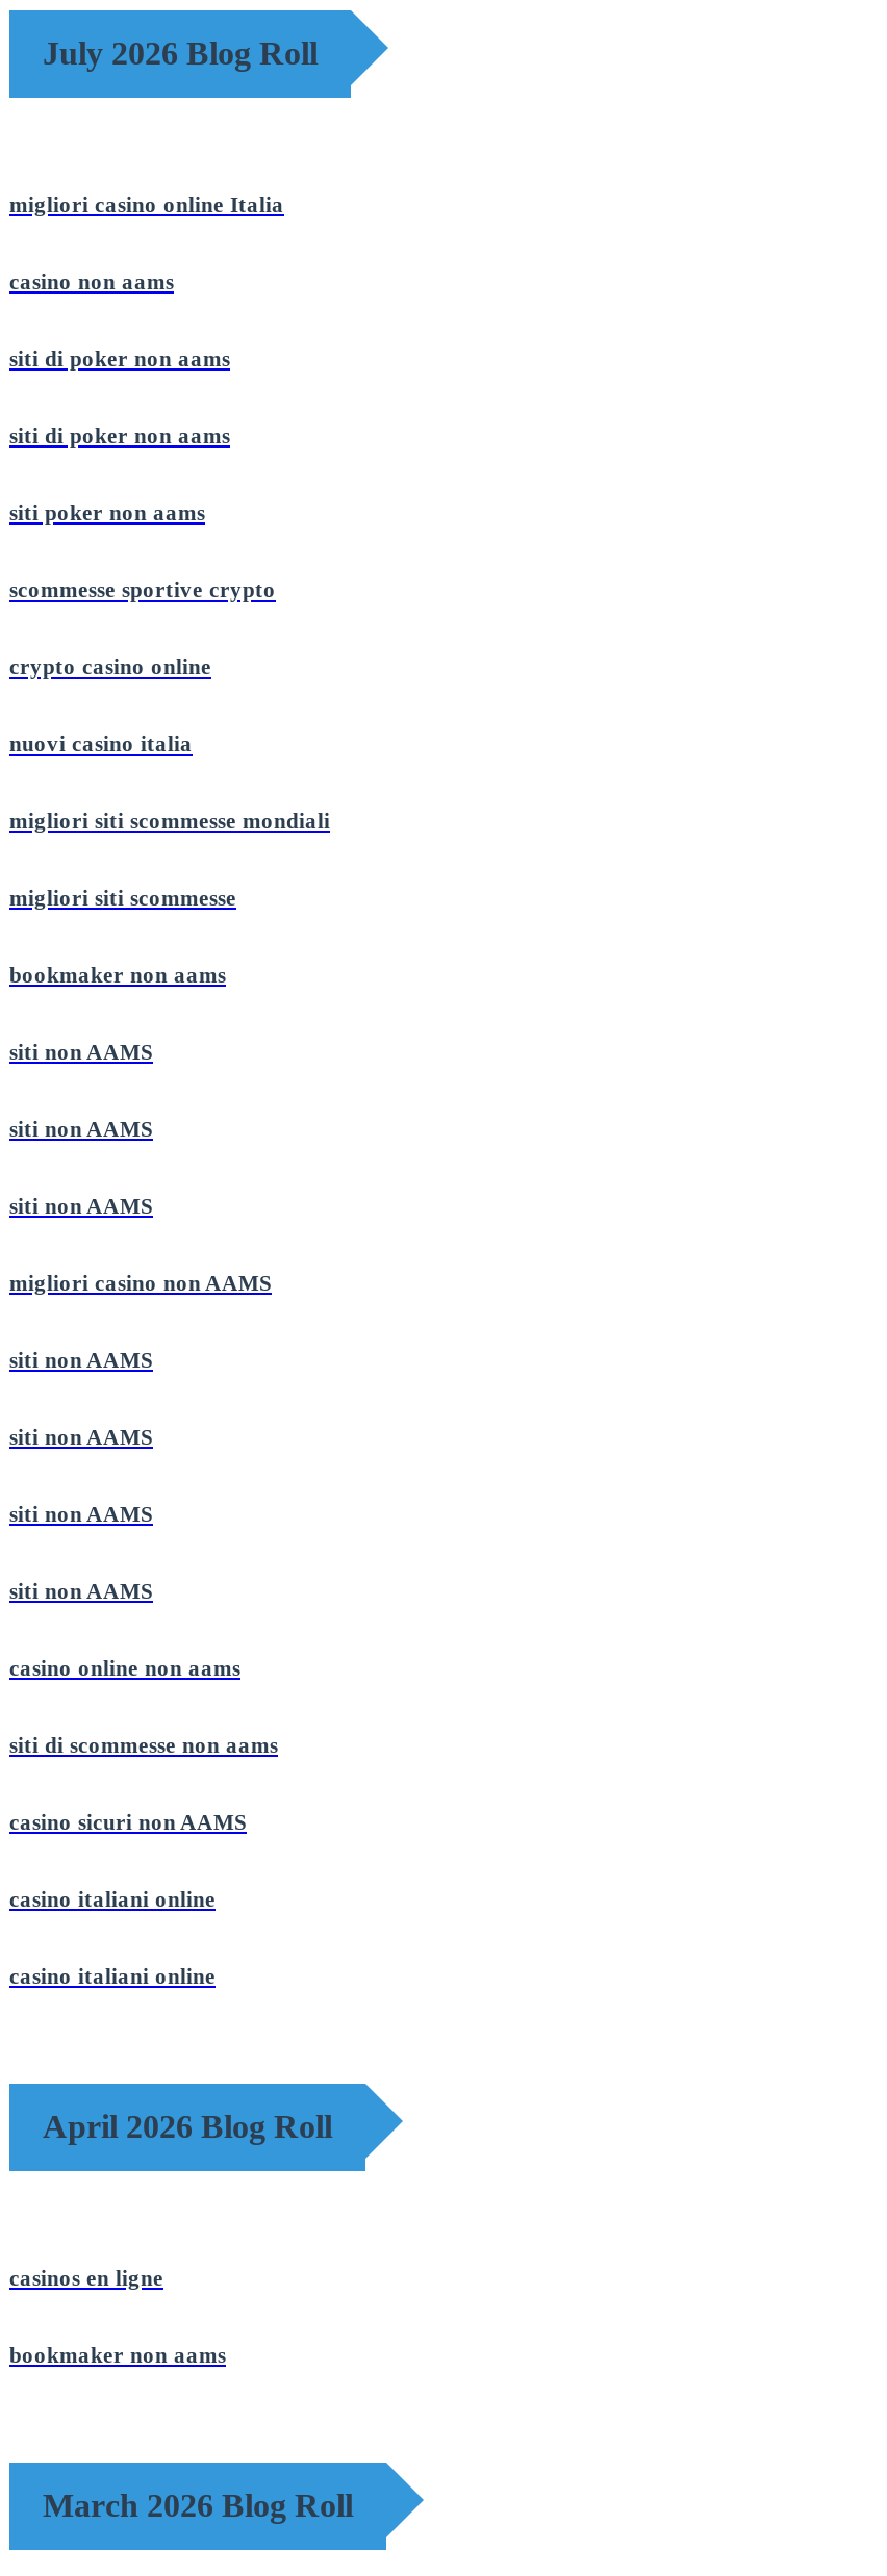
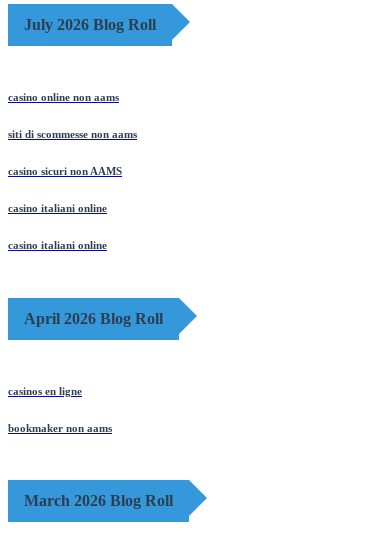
- migliori casino online Italia
- casino non aams
- siti di poker non aams
- siti di poker non aams
- siti poker non aams
- scommesse sportive crypto
- crypto casino online
- nuovi casino italia
- migliori siti scommesse mondiali
- migliori siti scommesse
- bookmaker non aams
- siti non AAMS
- siti non AAMS
- siti non AAMS
- migliori casino non AAMS
- siti non AAMS
- siti non AAMS
- siti non AAMS
- siti non AAMS
